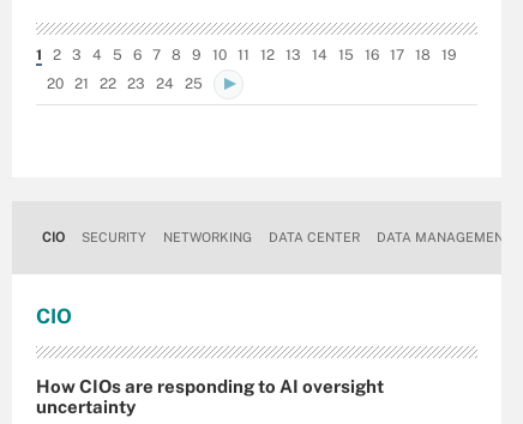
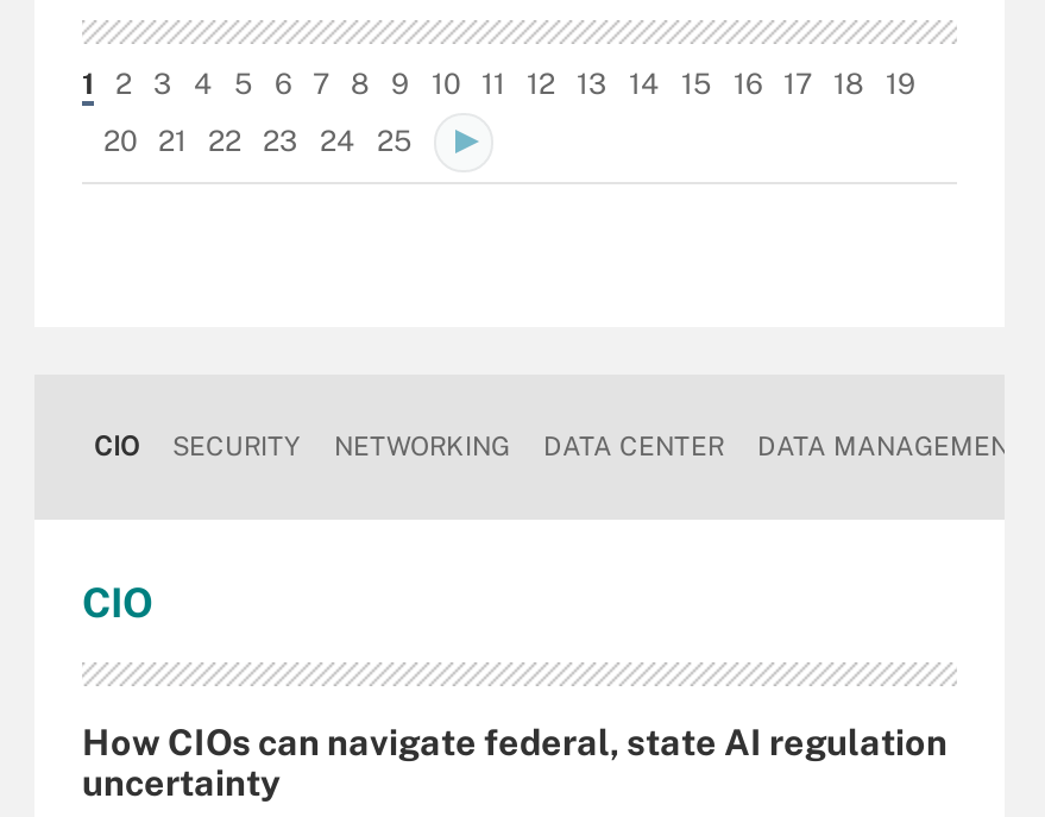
- How CIOs are responding to AI oversight
+ How CIOs can navigate federal, state AI regulation
